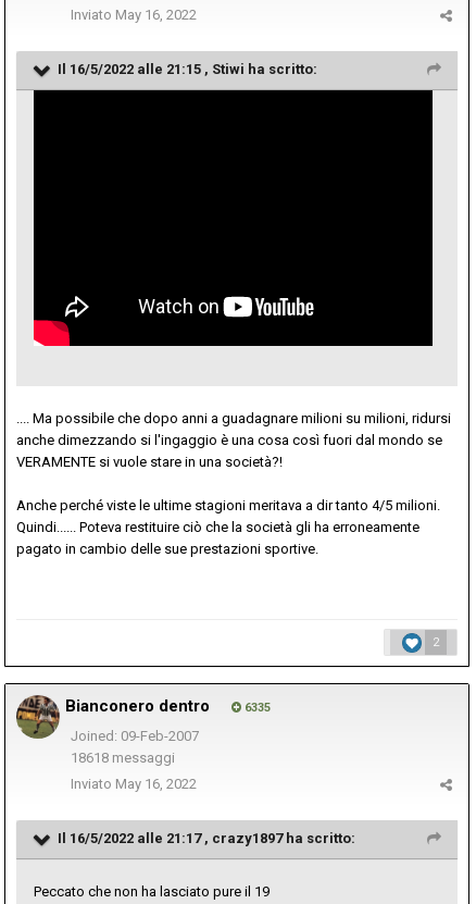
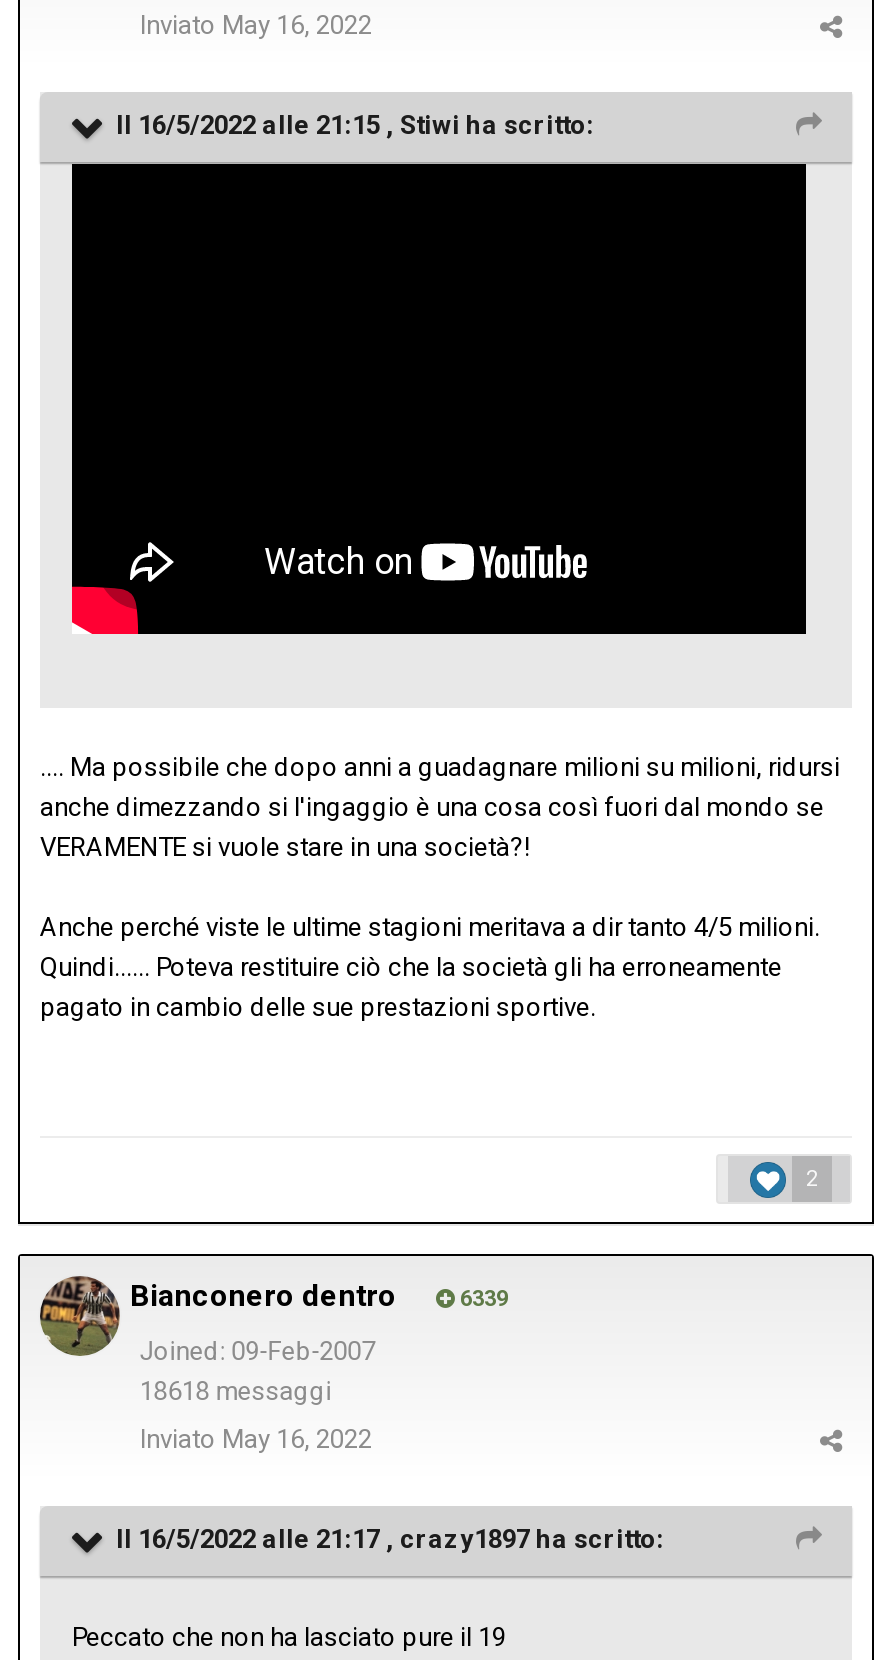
- 6335
+ 6339
